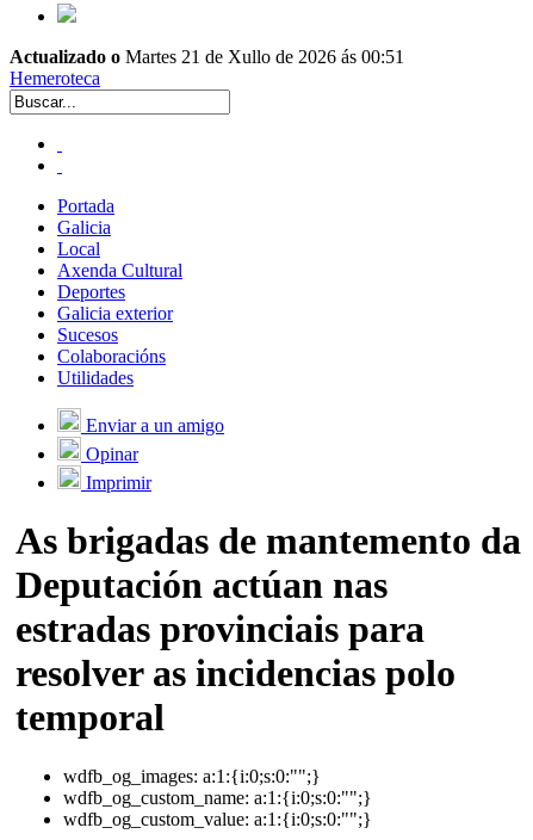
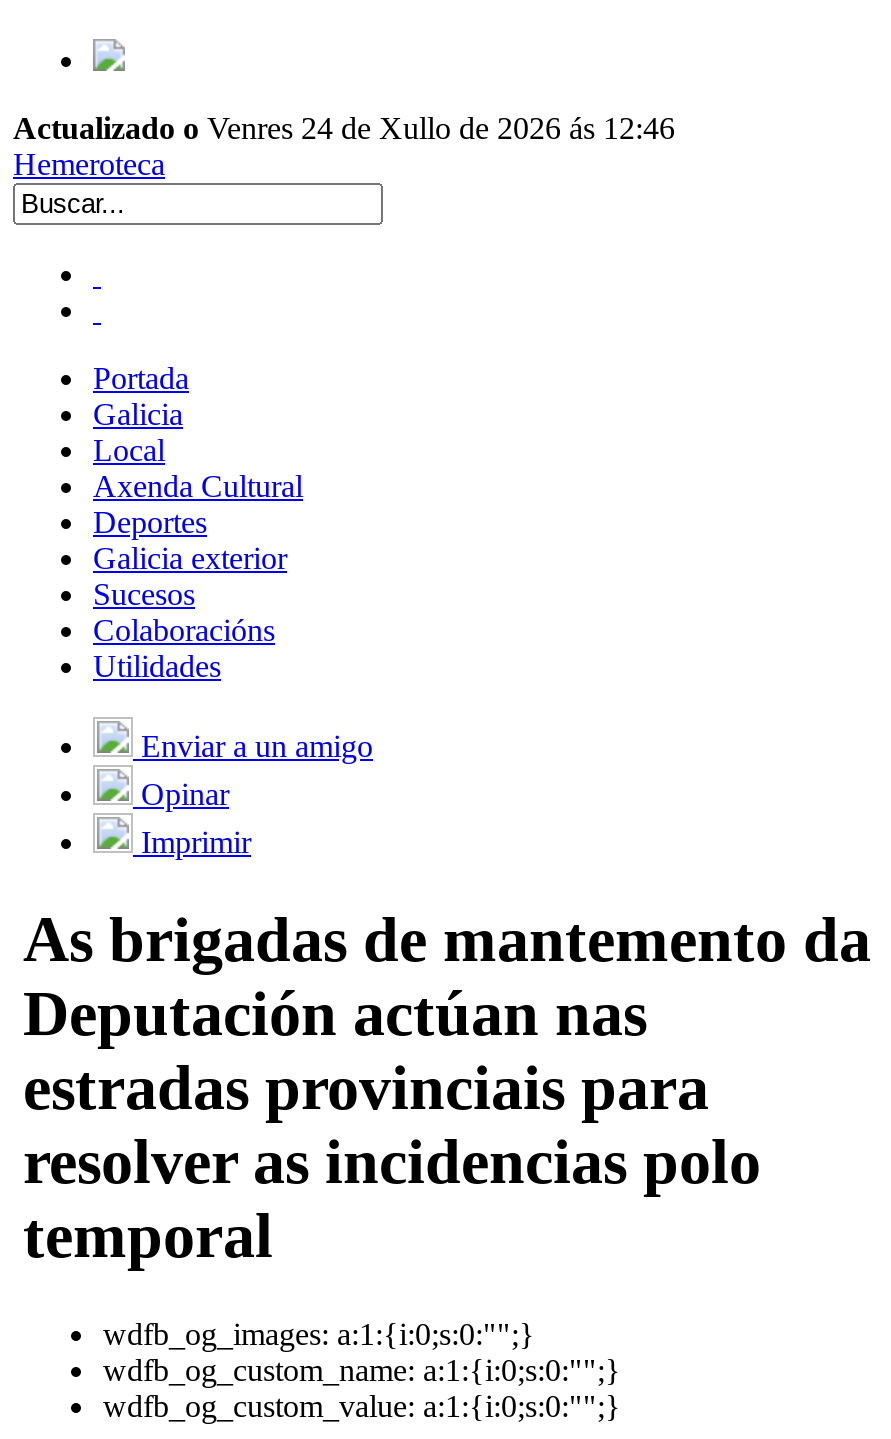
- Actualizado o Martes 21 de Xullo de 2026 ás 00:51
+ Actualizado o Venres 24 de Xullo de 2026 ás 12:46
